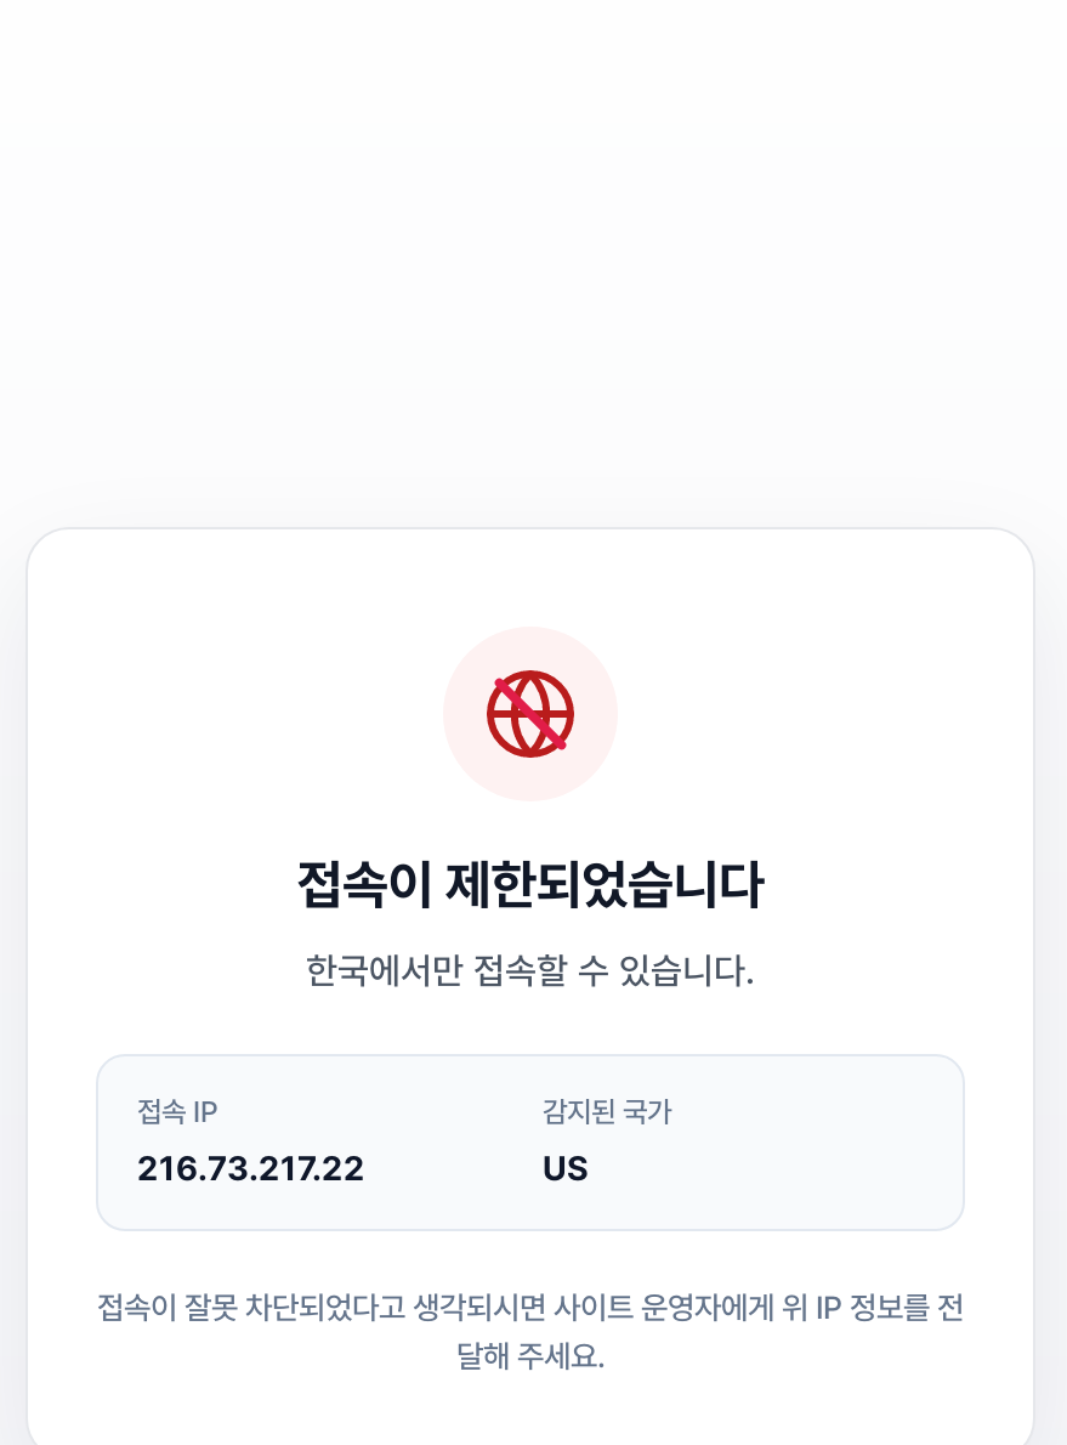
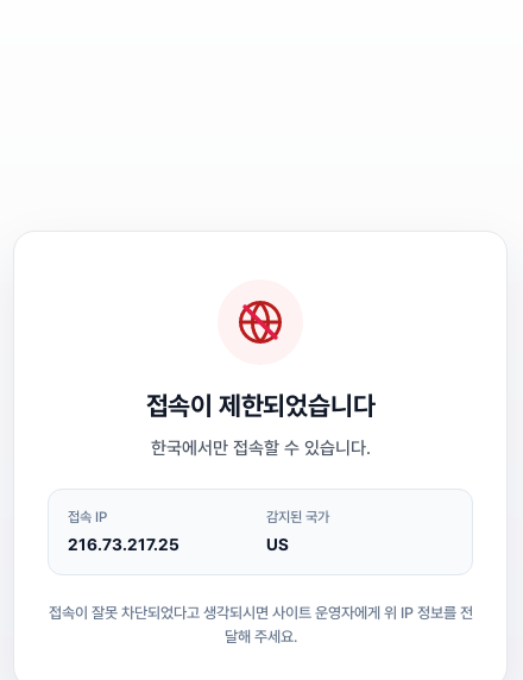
- 216.73.217.22
+ 216.73.217.25
